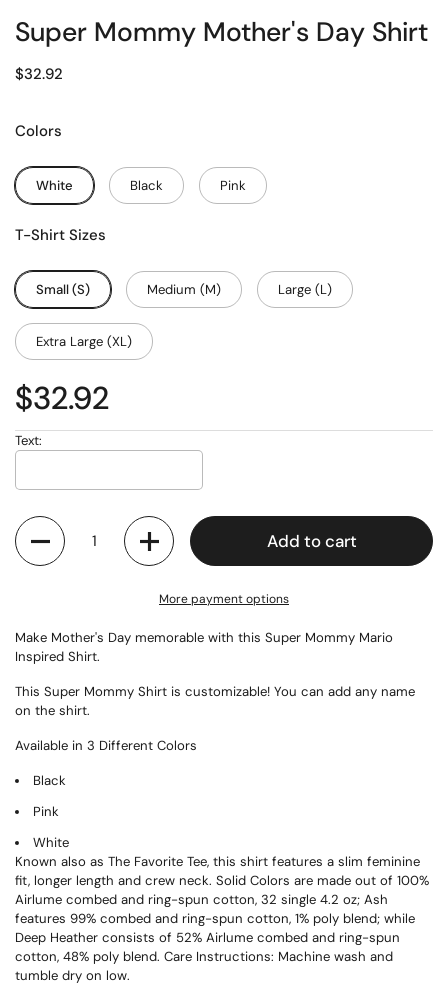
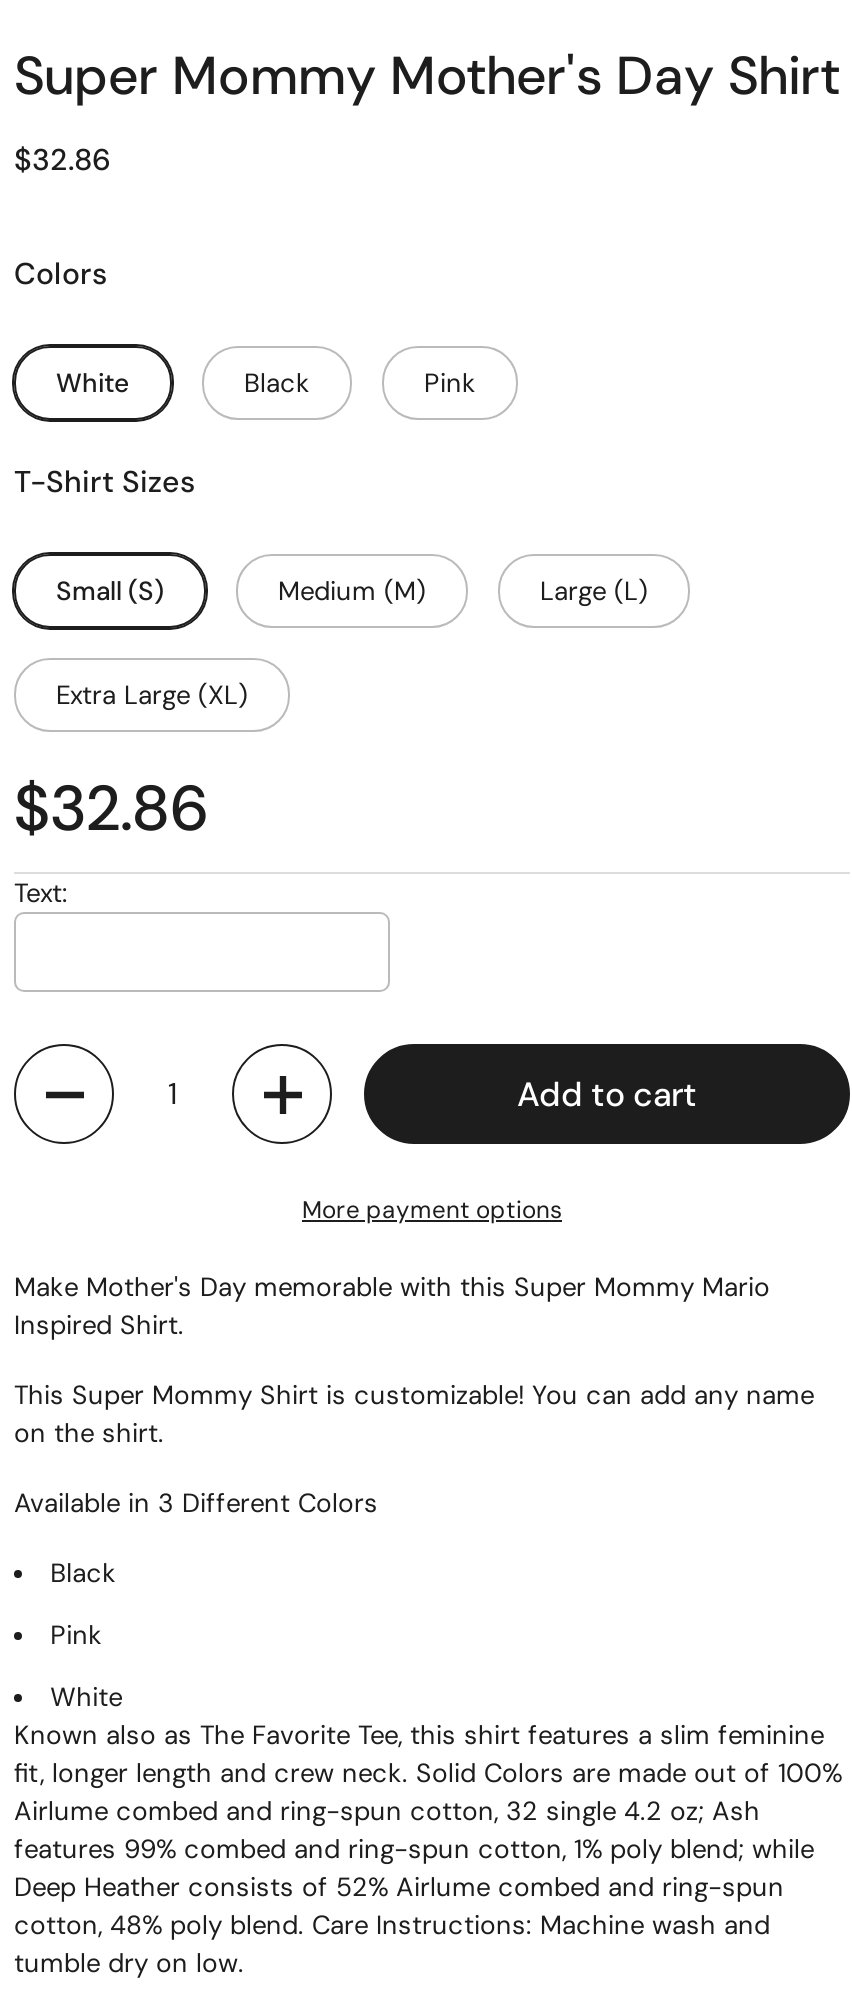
- $32.92
+ $32.86

- $32.92
+ $32.86
